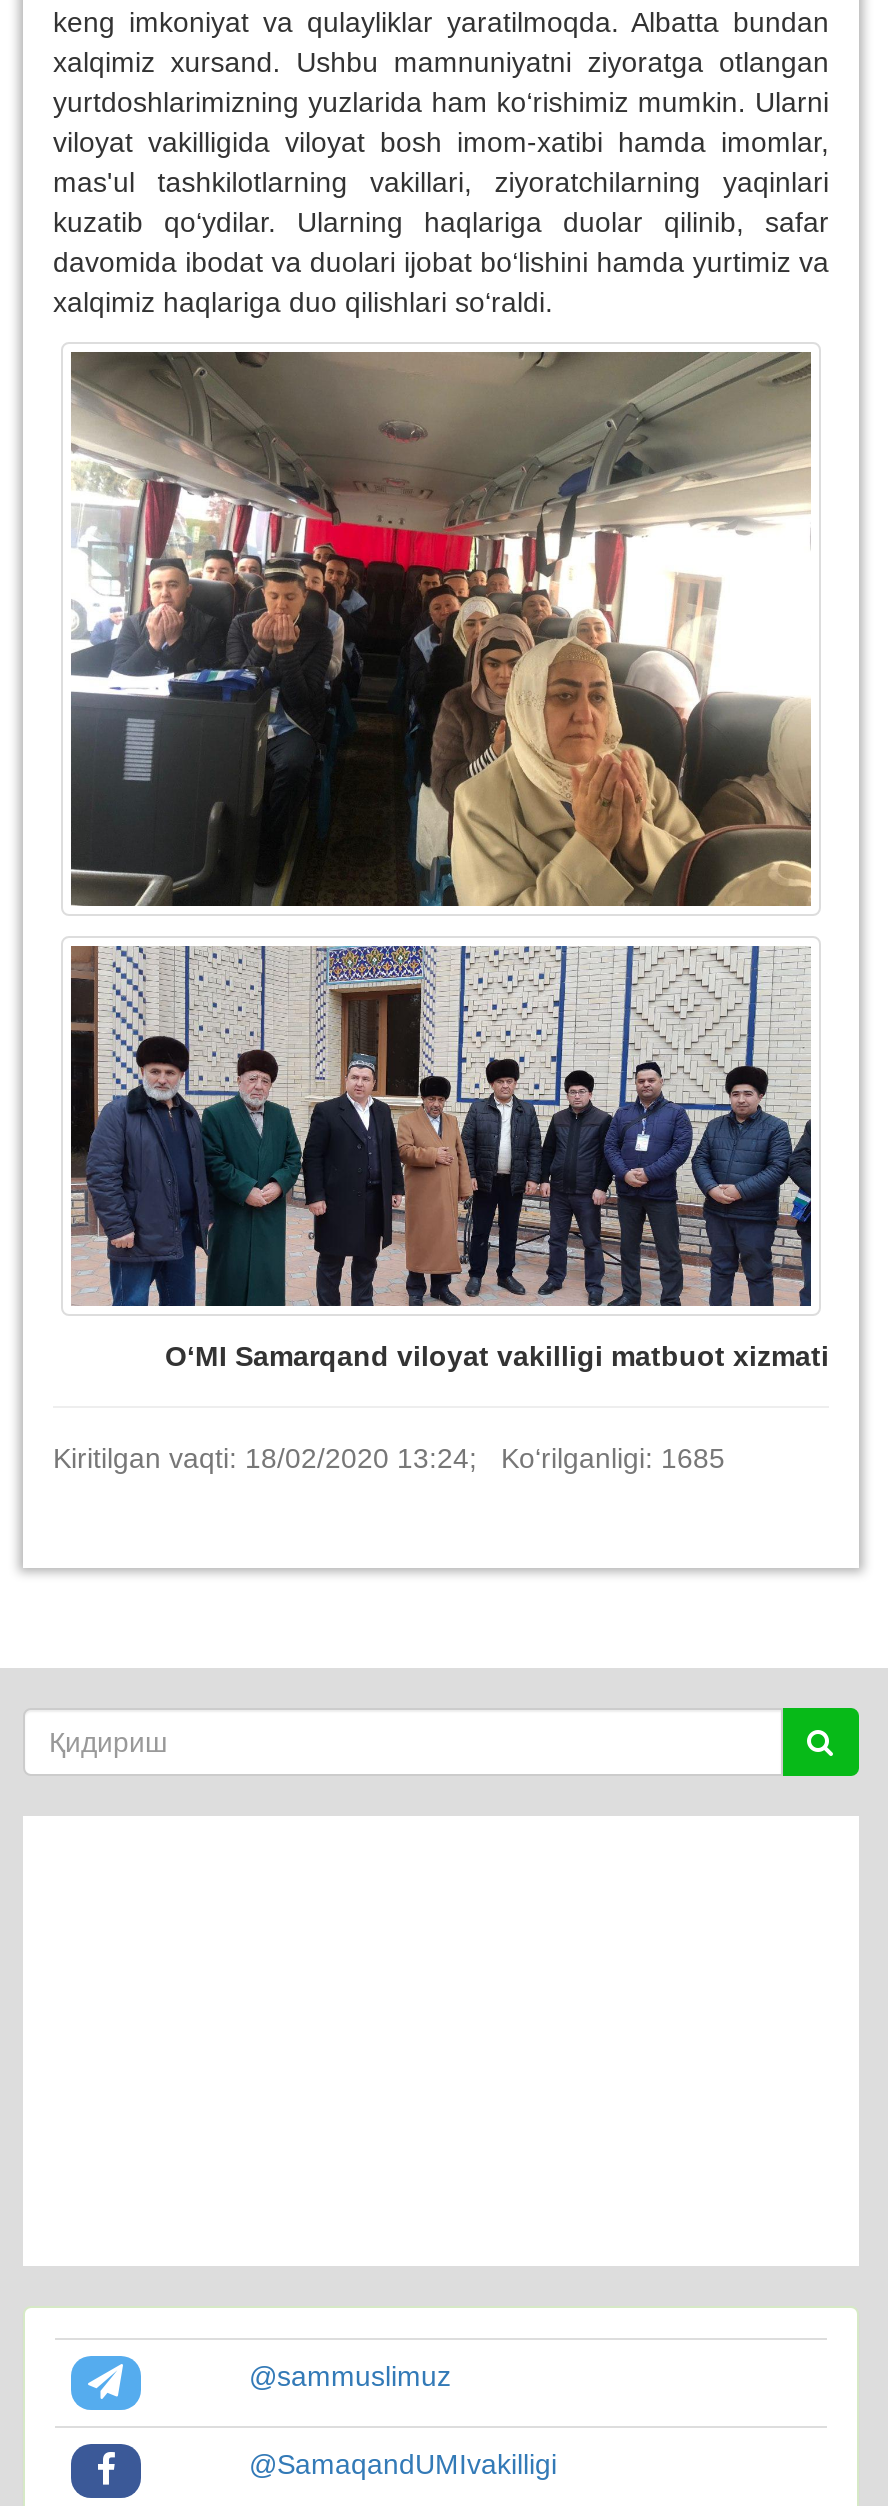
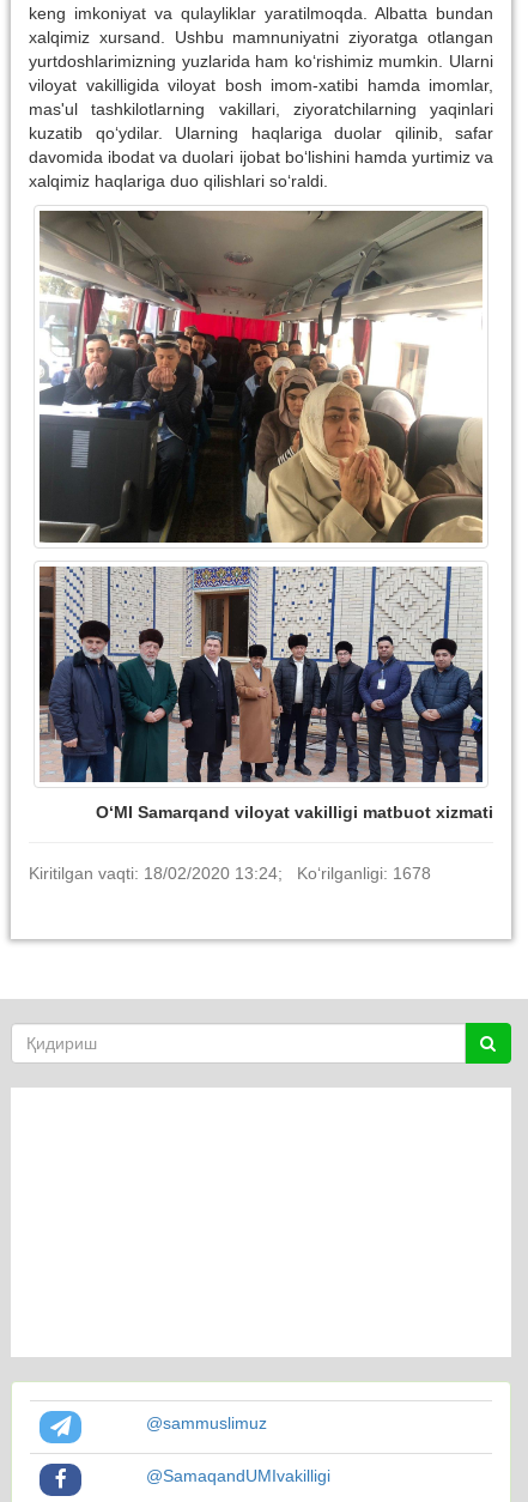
- Kiritilgan vaqti: 18/02/2020 13:24; Ko‘rilganligi: 1685
+ Kiritilgan vaqti: 18/02/2020 13:24; Ko‘rilganligi: 1678
